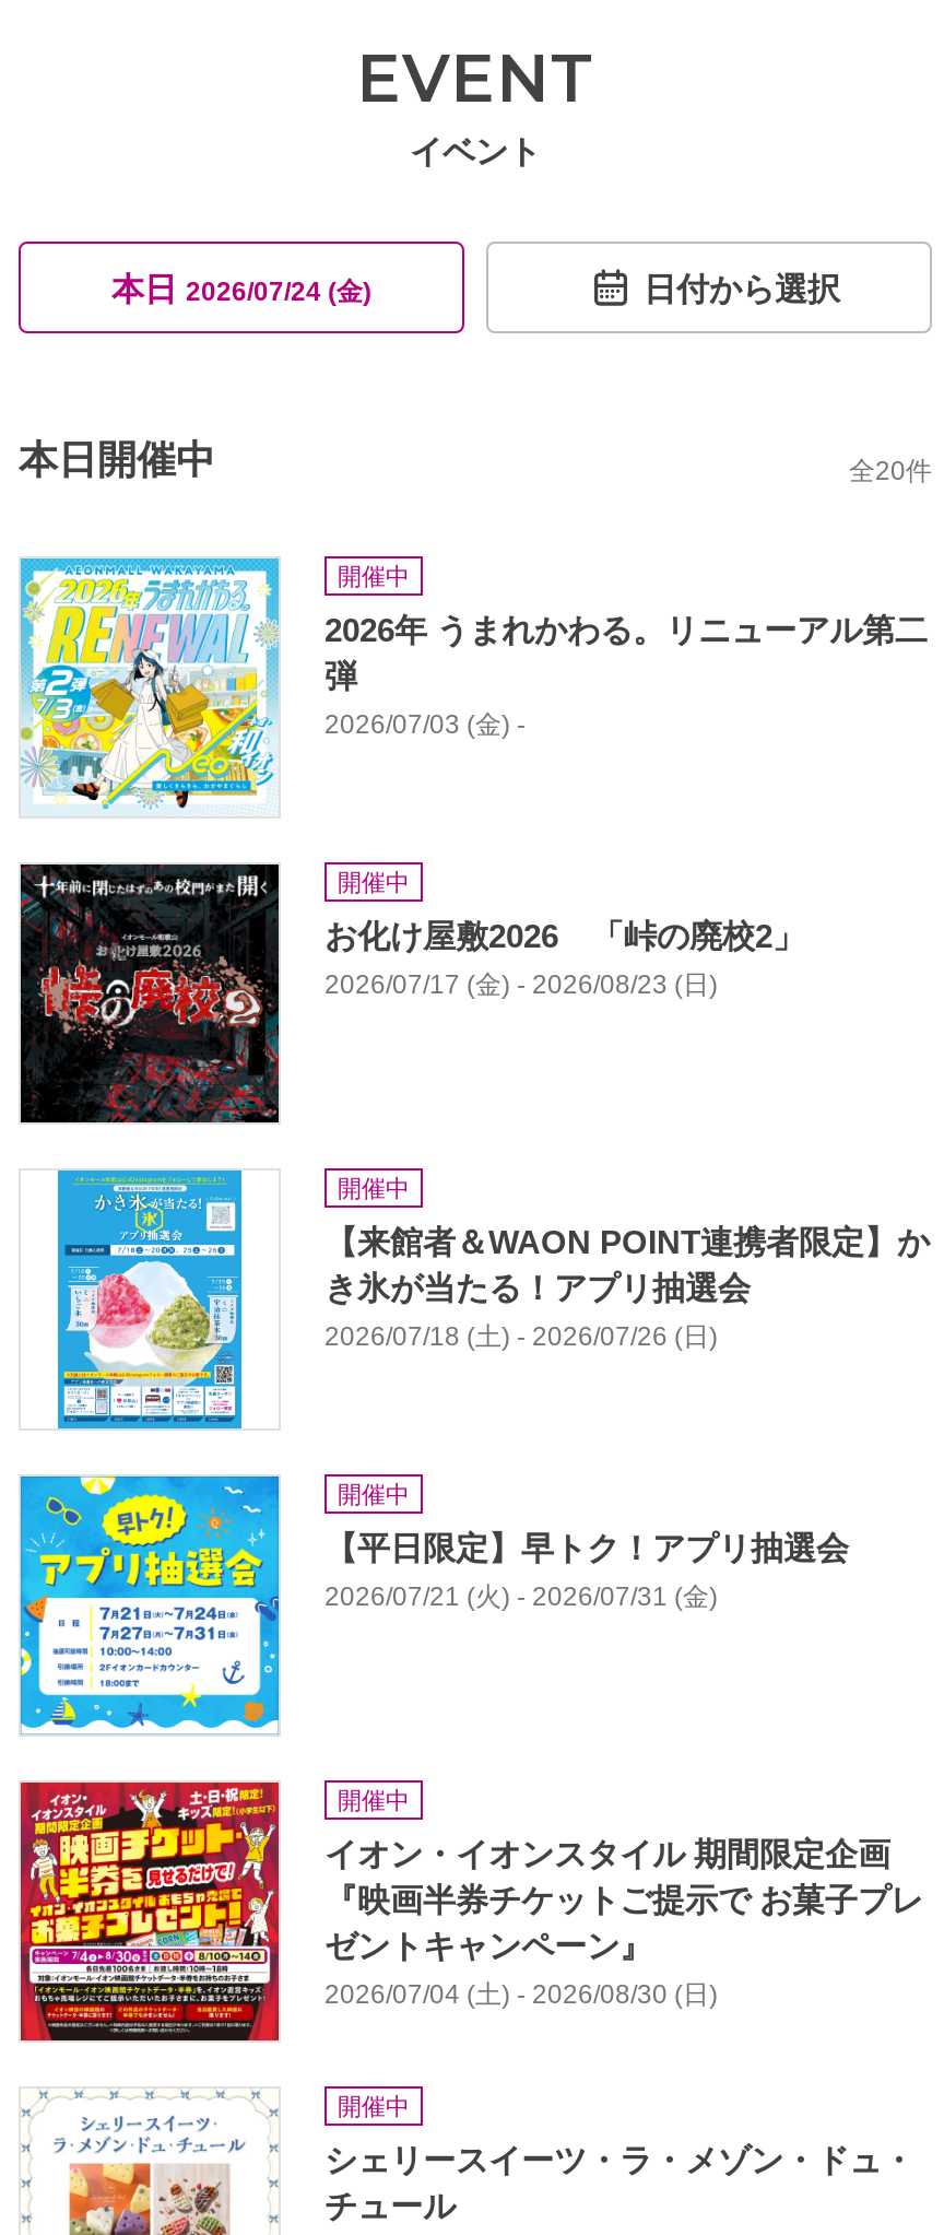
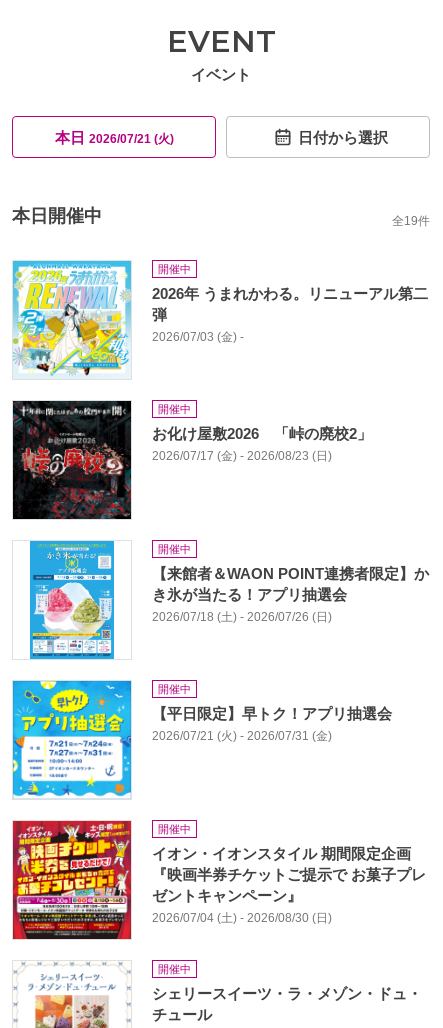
- 本日2026/07/24 (金)
+ 本日2026/07/21 (火)

- 全20件
+ 全19件
